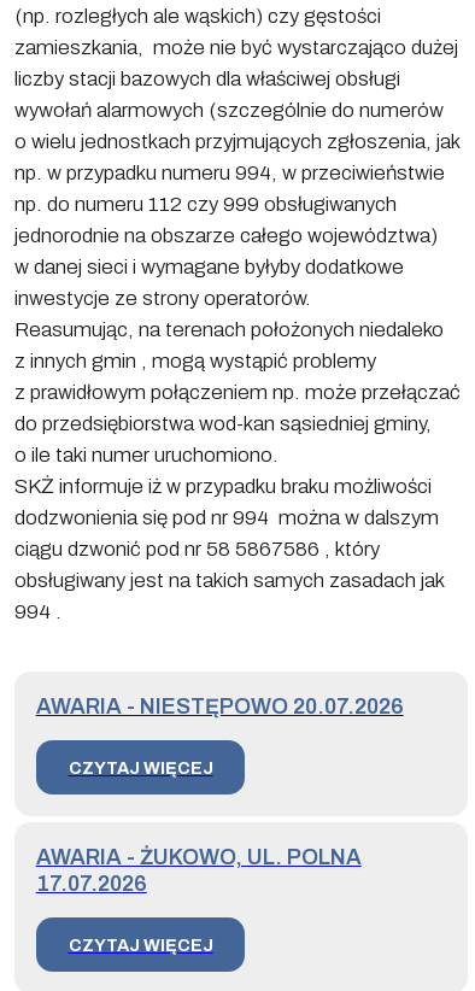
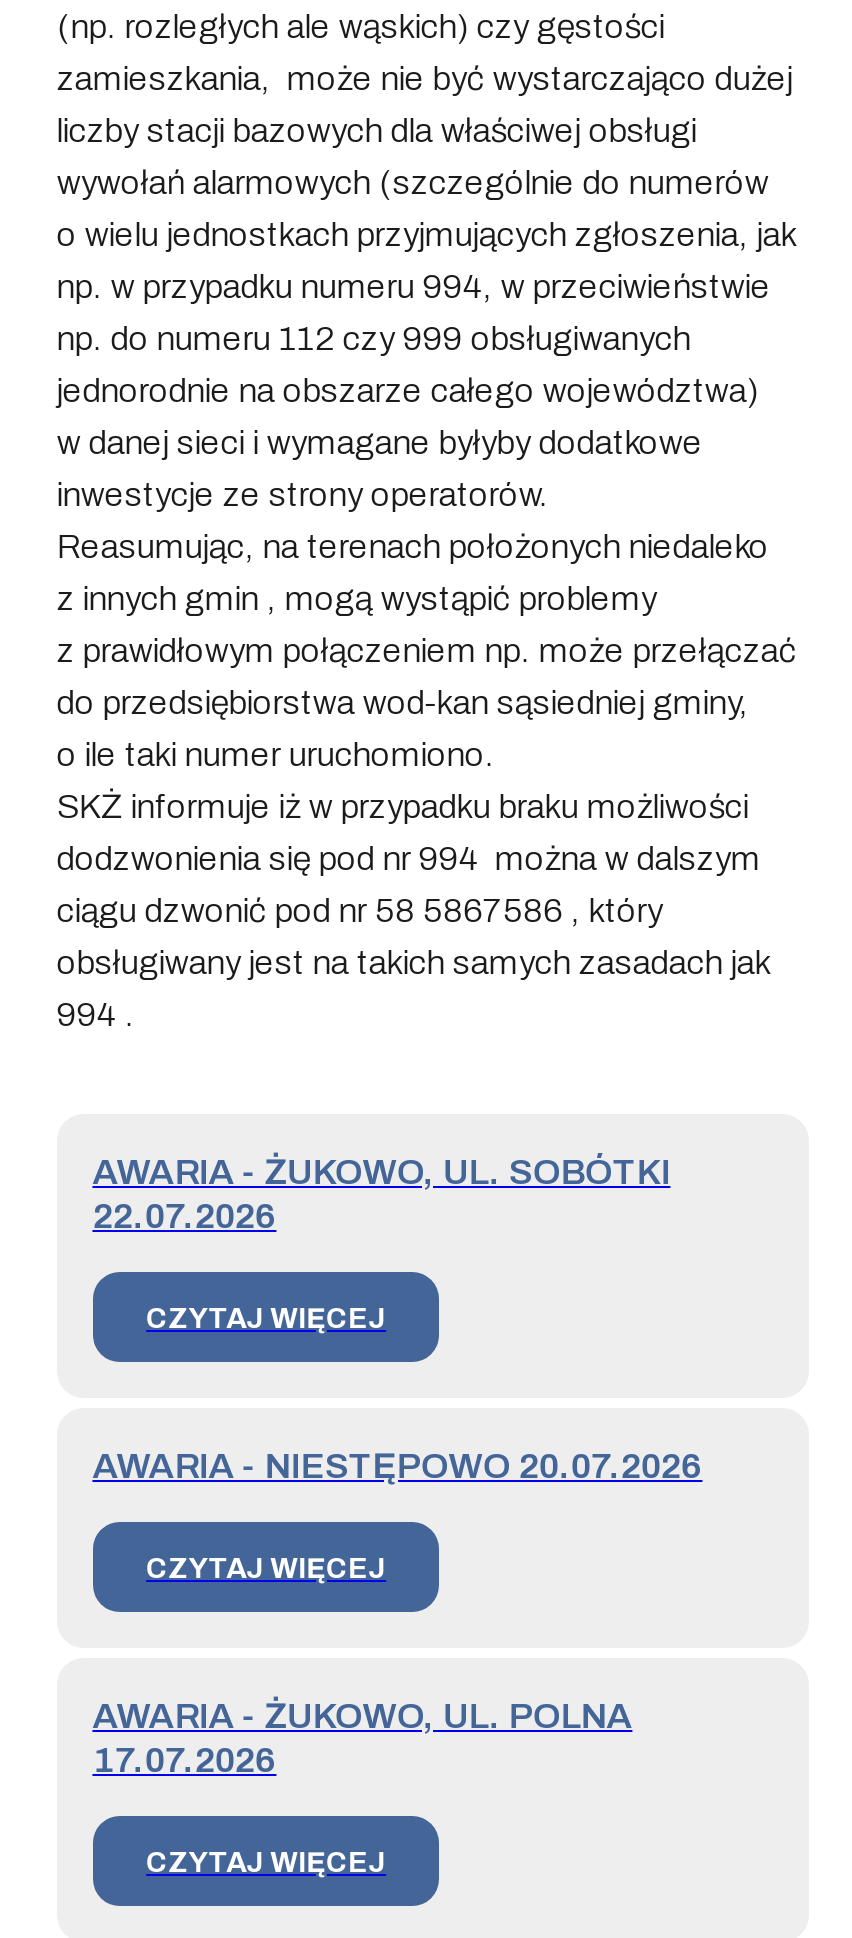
+ AWARIA - ŻUKOWO, UL. SOBÓTKI
+ 22.07.2026
+ CZYTAJ WIĘCEJ
